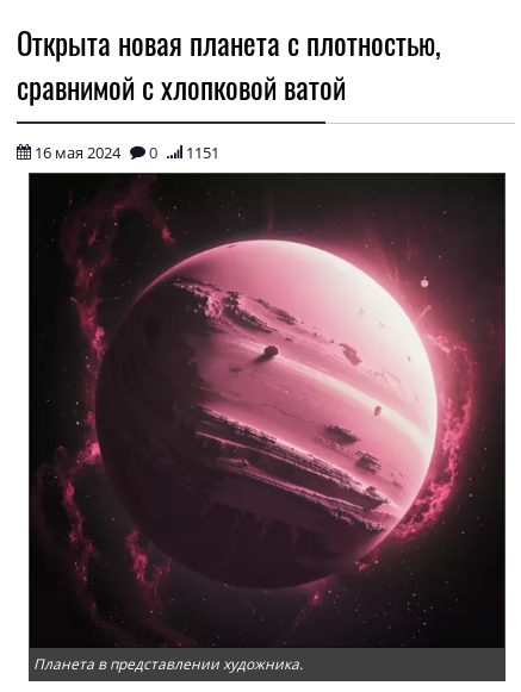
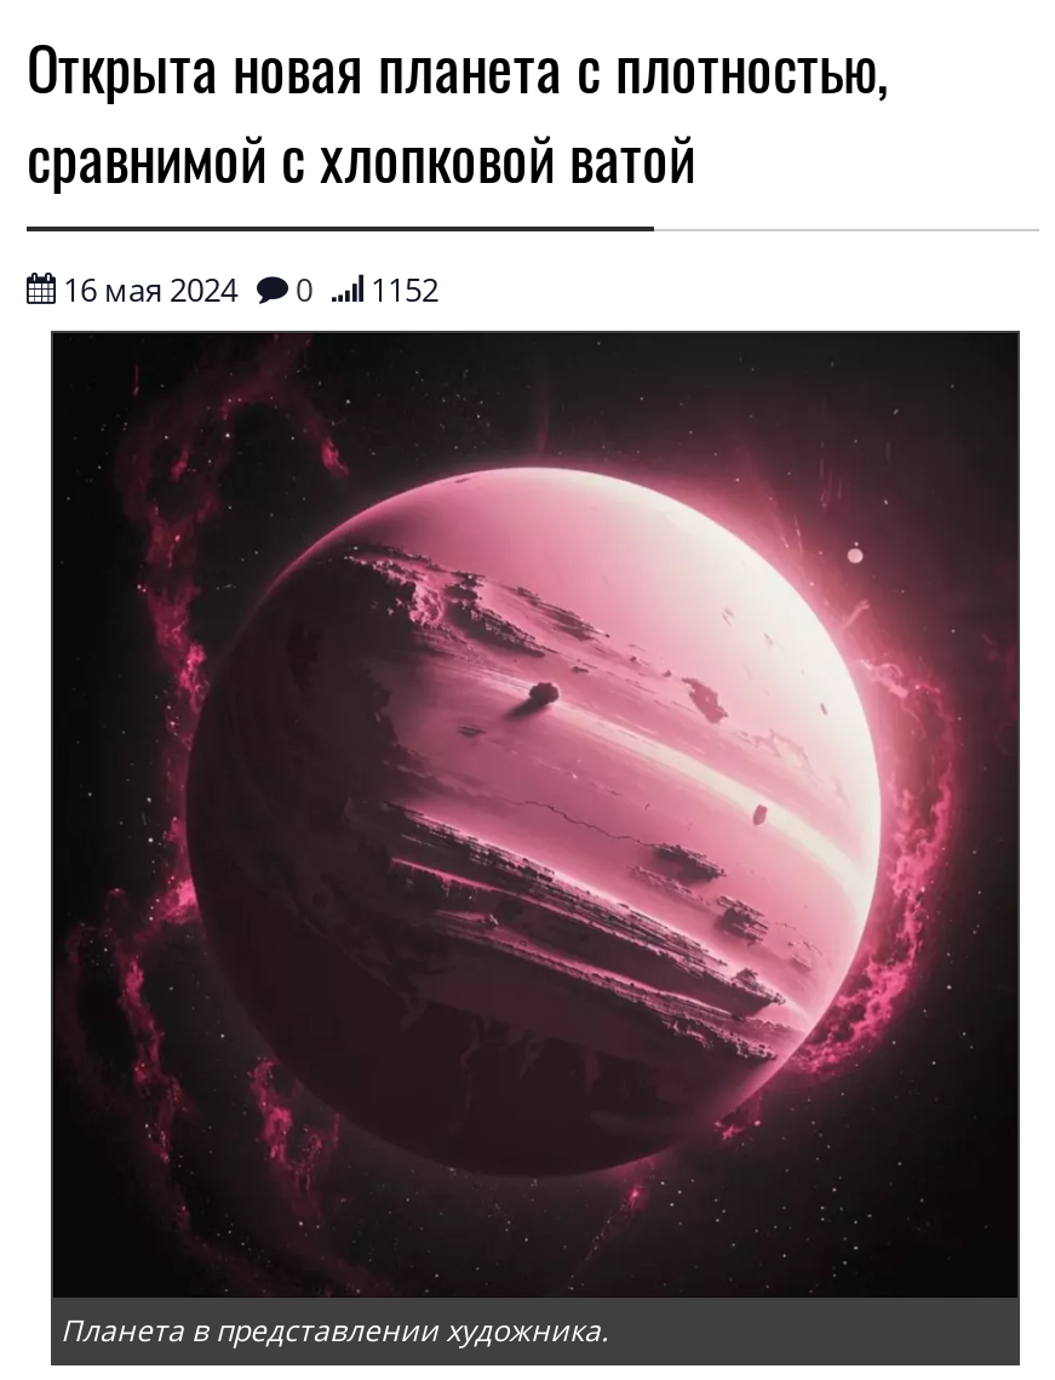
- 16 мая 2024 0 1151
+ 16 мая 2024 0 1152
